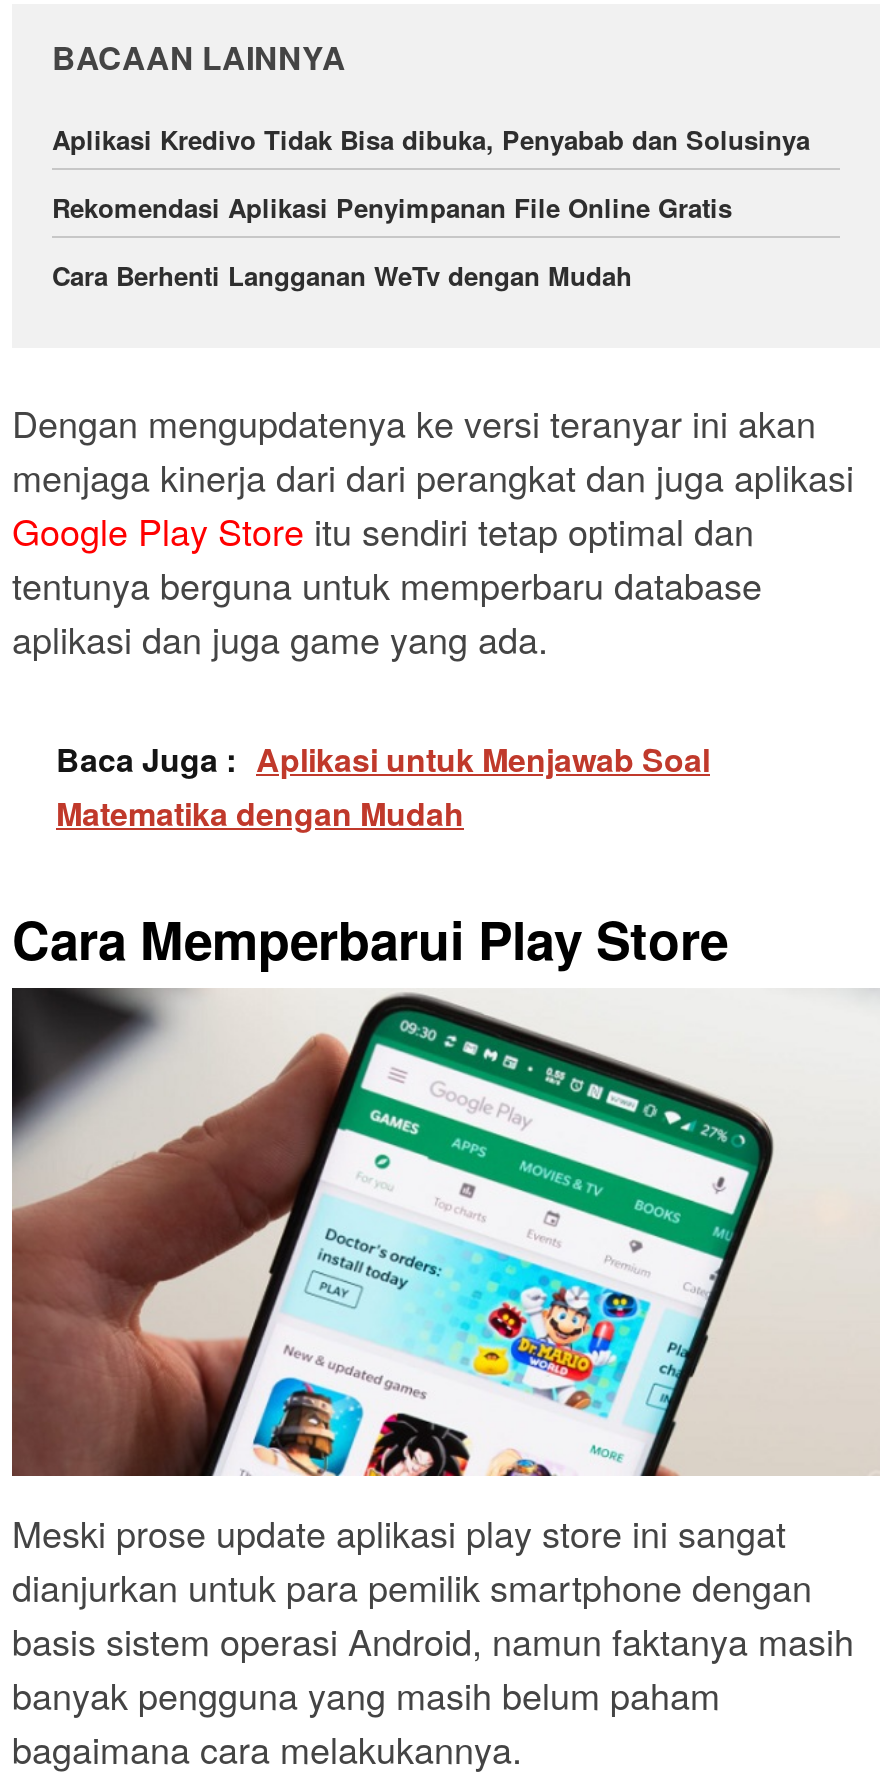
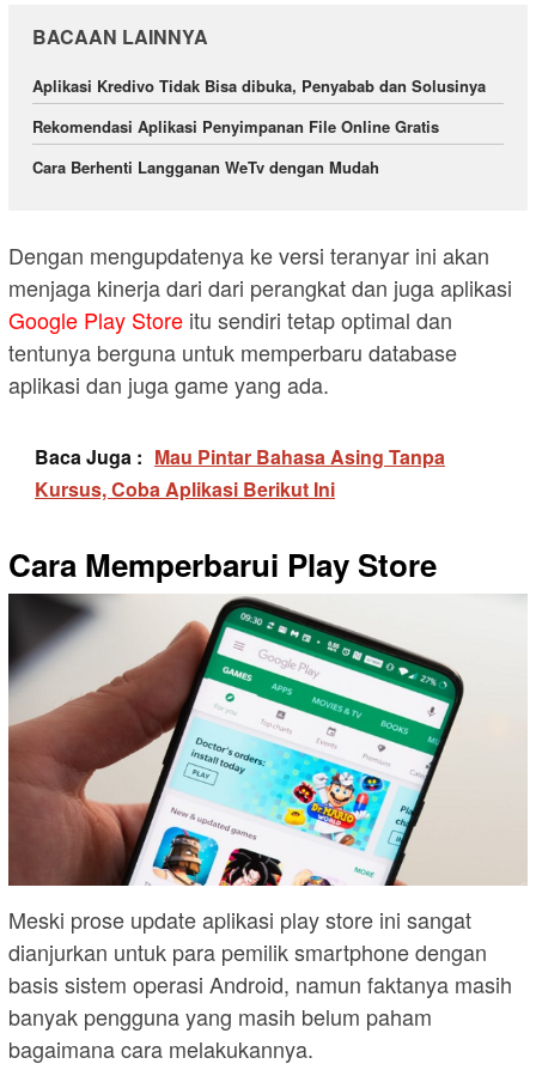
- Baca Juga : Aplikasi untuk Menjawab Soal
- Matematika dengan Mudah
+ Baca Juga : Mau Pintar Bahasa Asing Tanpa
+ Kursus, Coba Aplikasi Berikut Ini
